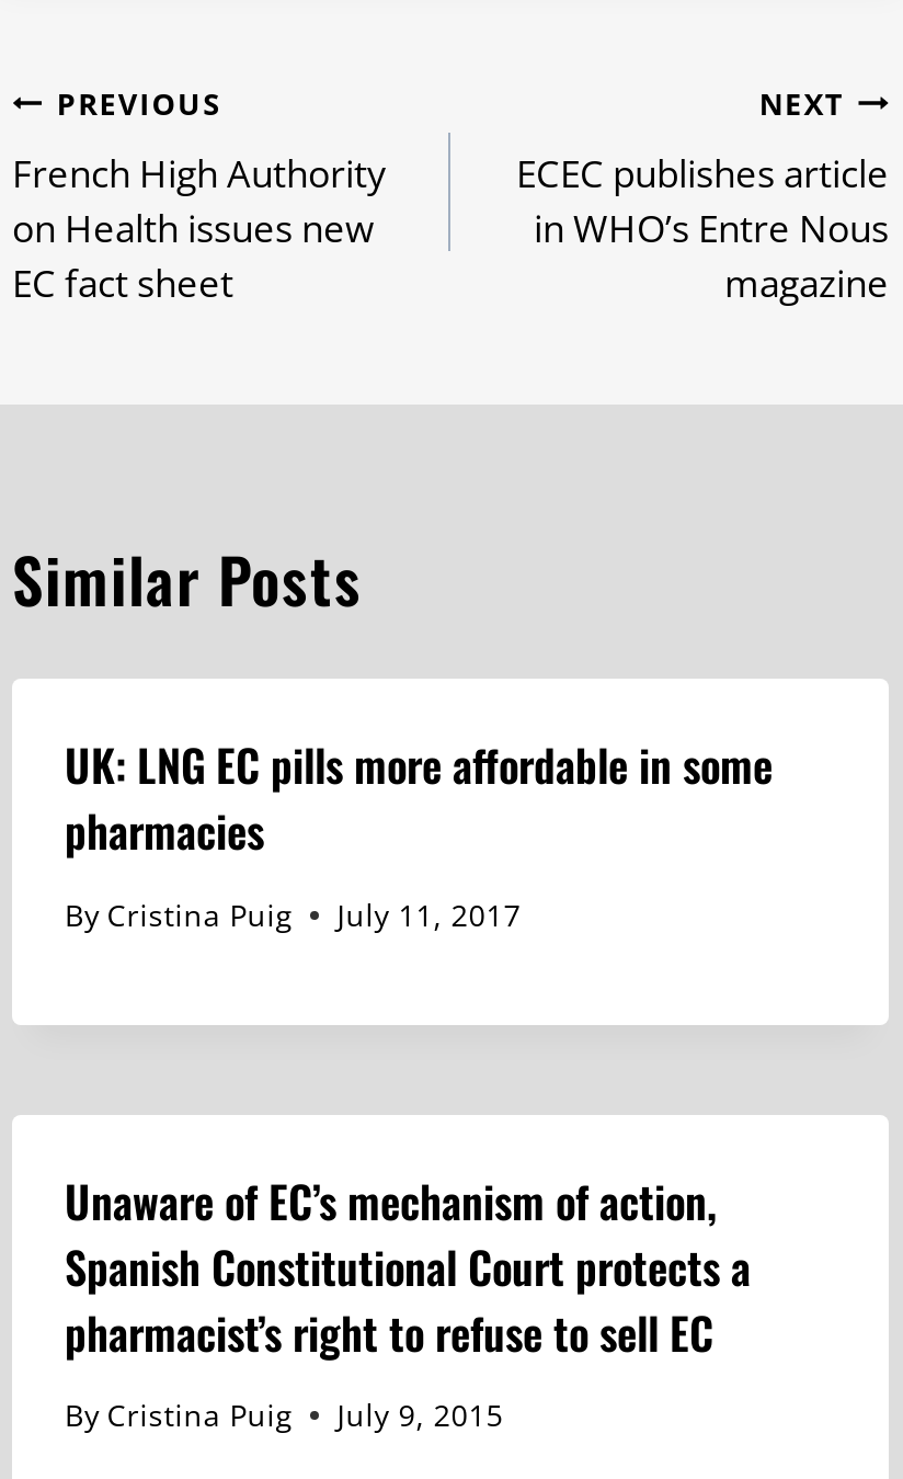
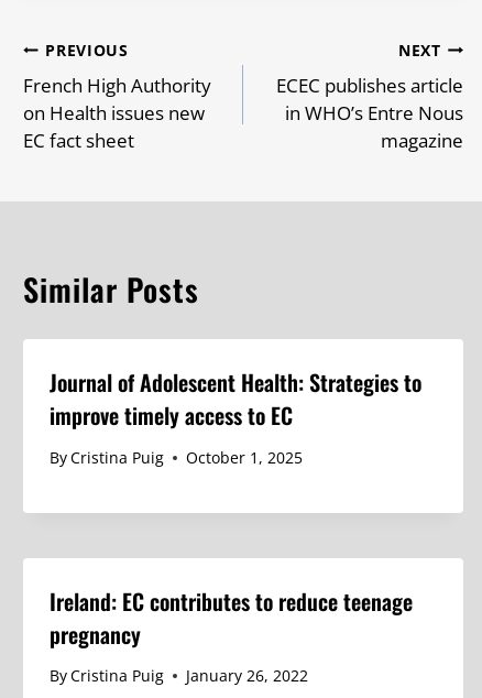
- UK: LNG EC pills more affordable in some
- pharmacies
+ Journal of Adolescent Health: Strategies to
+ improve timely access to EC

- By Cristina Puig July 11, 2017
+ By Cristina Puig October 1, 2025

- Unaware of EC’s mechanism of action,
- Spanish Constitutional Court protects a
- pharmacist’s right to refuse to sell EC
+ Ireland: EC contributes to reduce teenage
+ pregnancy

- By Cristina Puig July 9, 2015
+ By Cristina Puig January 26, 2022
